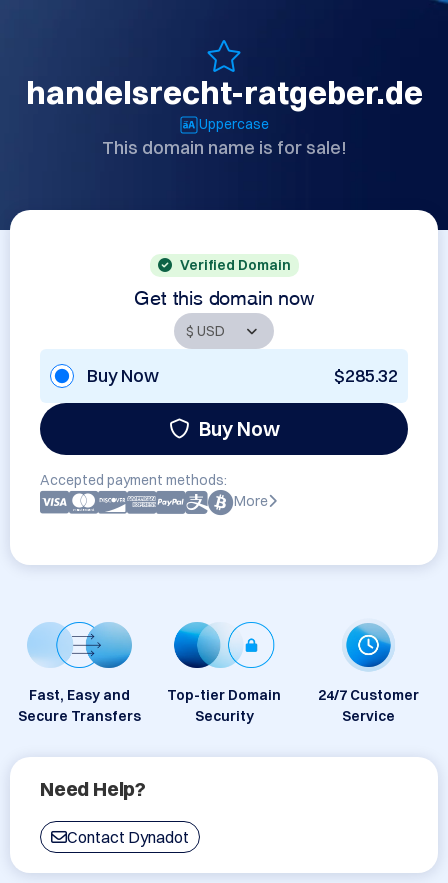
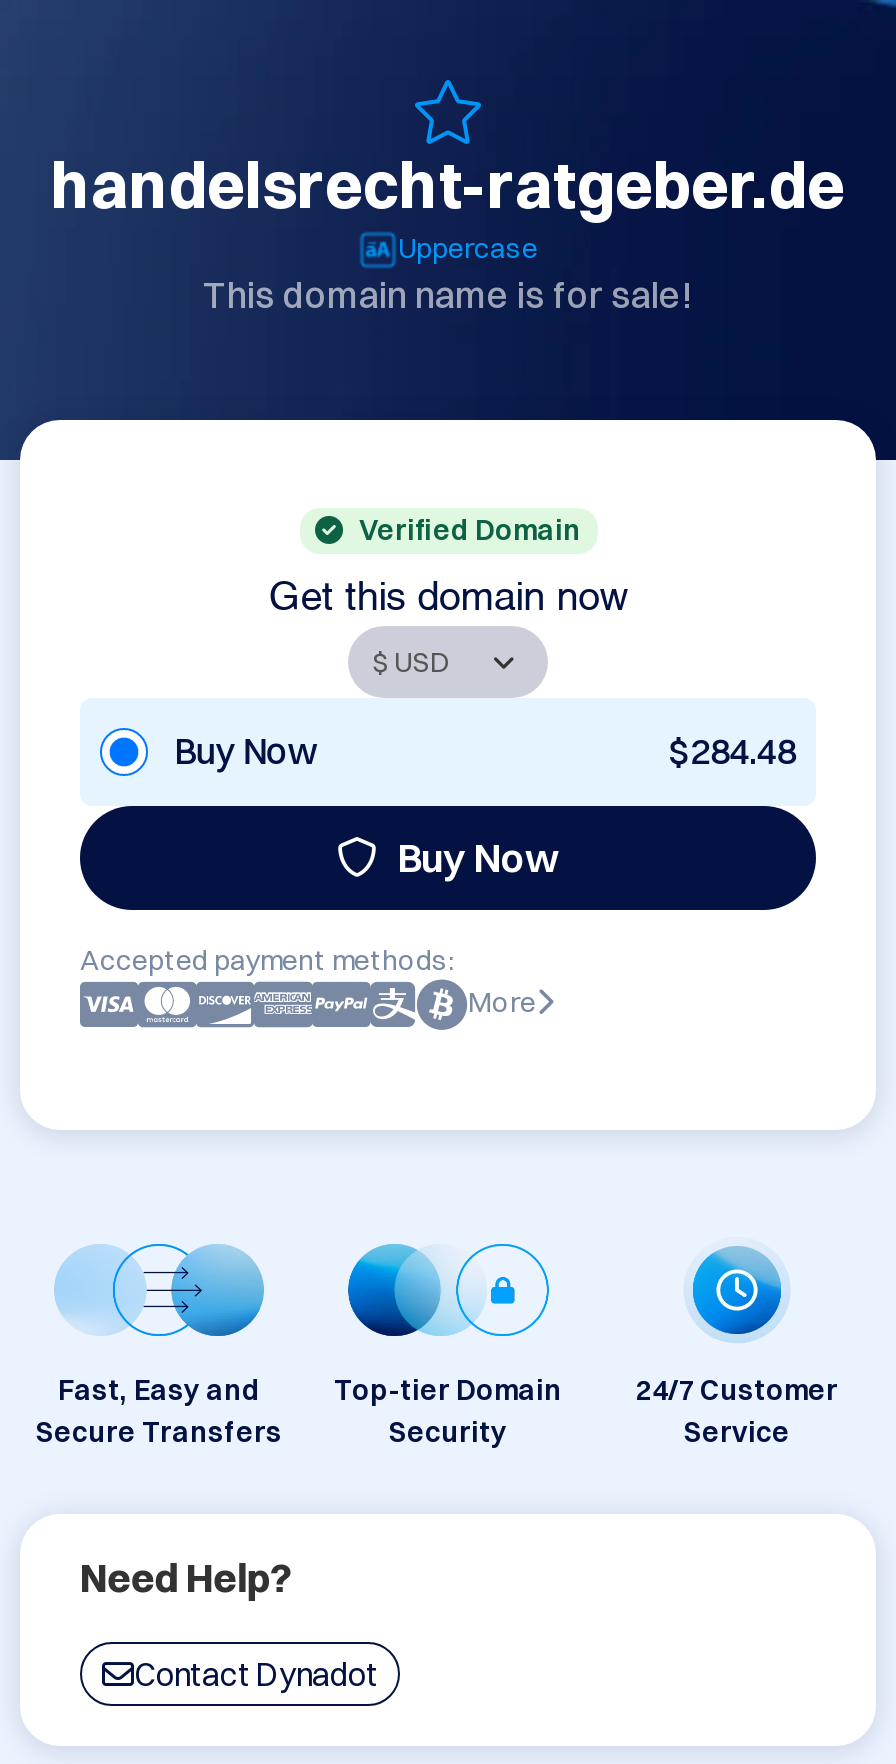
- $285.32
+ $284.48
